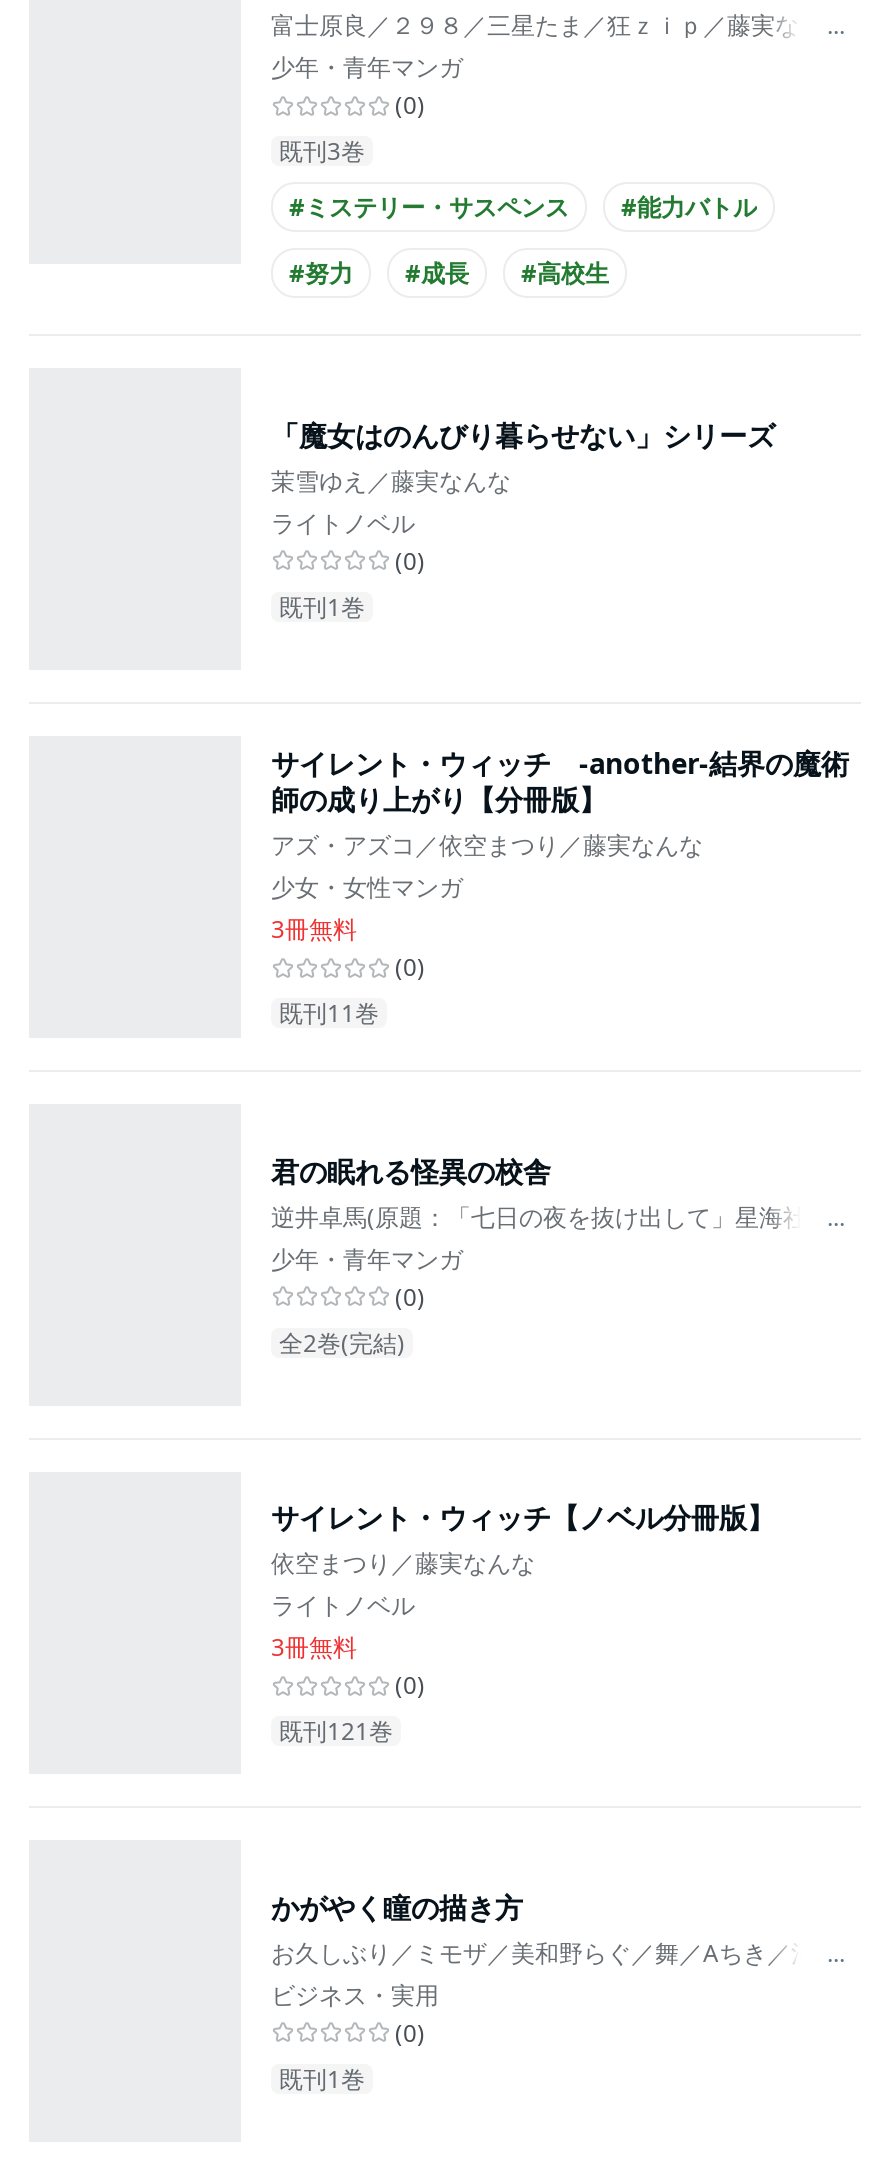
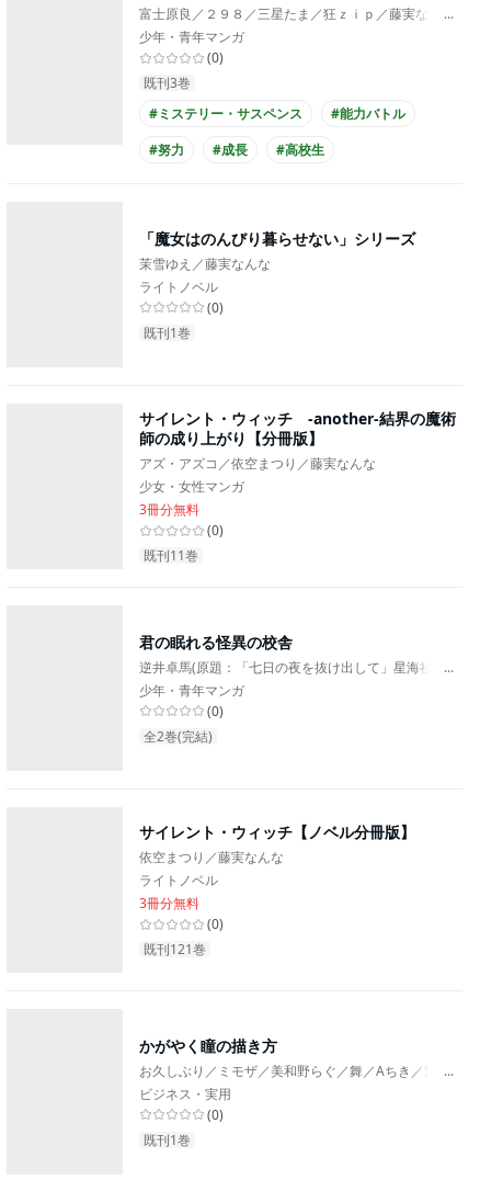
- 3冊無料
+ 3冊分無料

- 3冊無料
+ 3冊分無料
